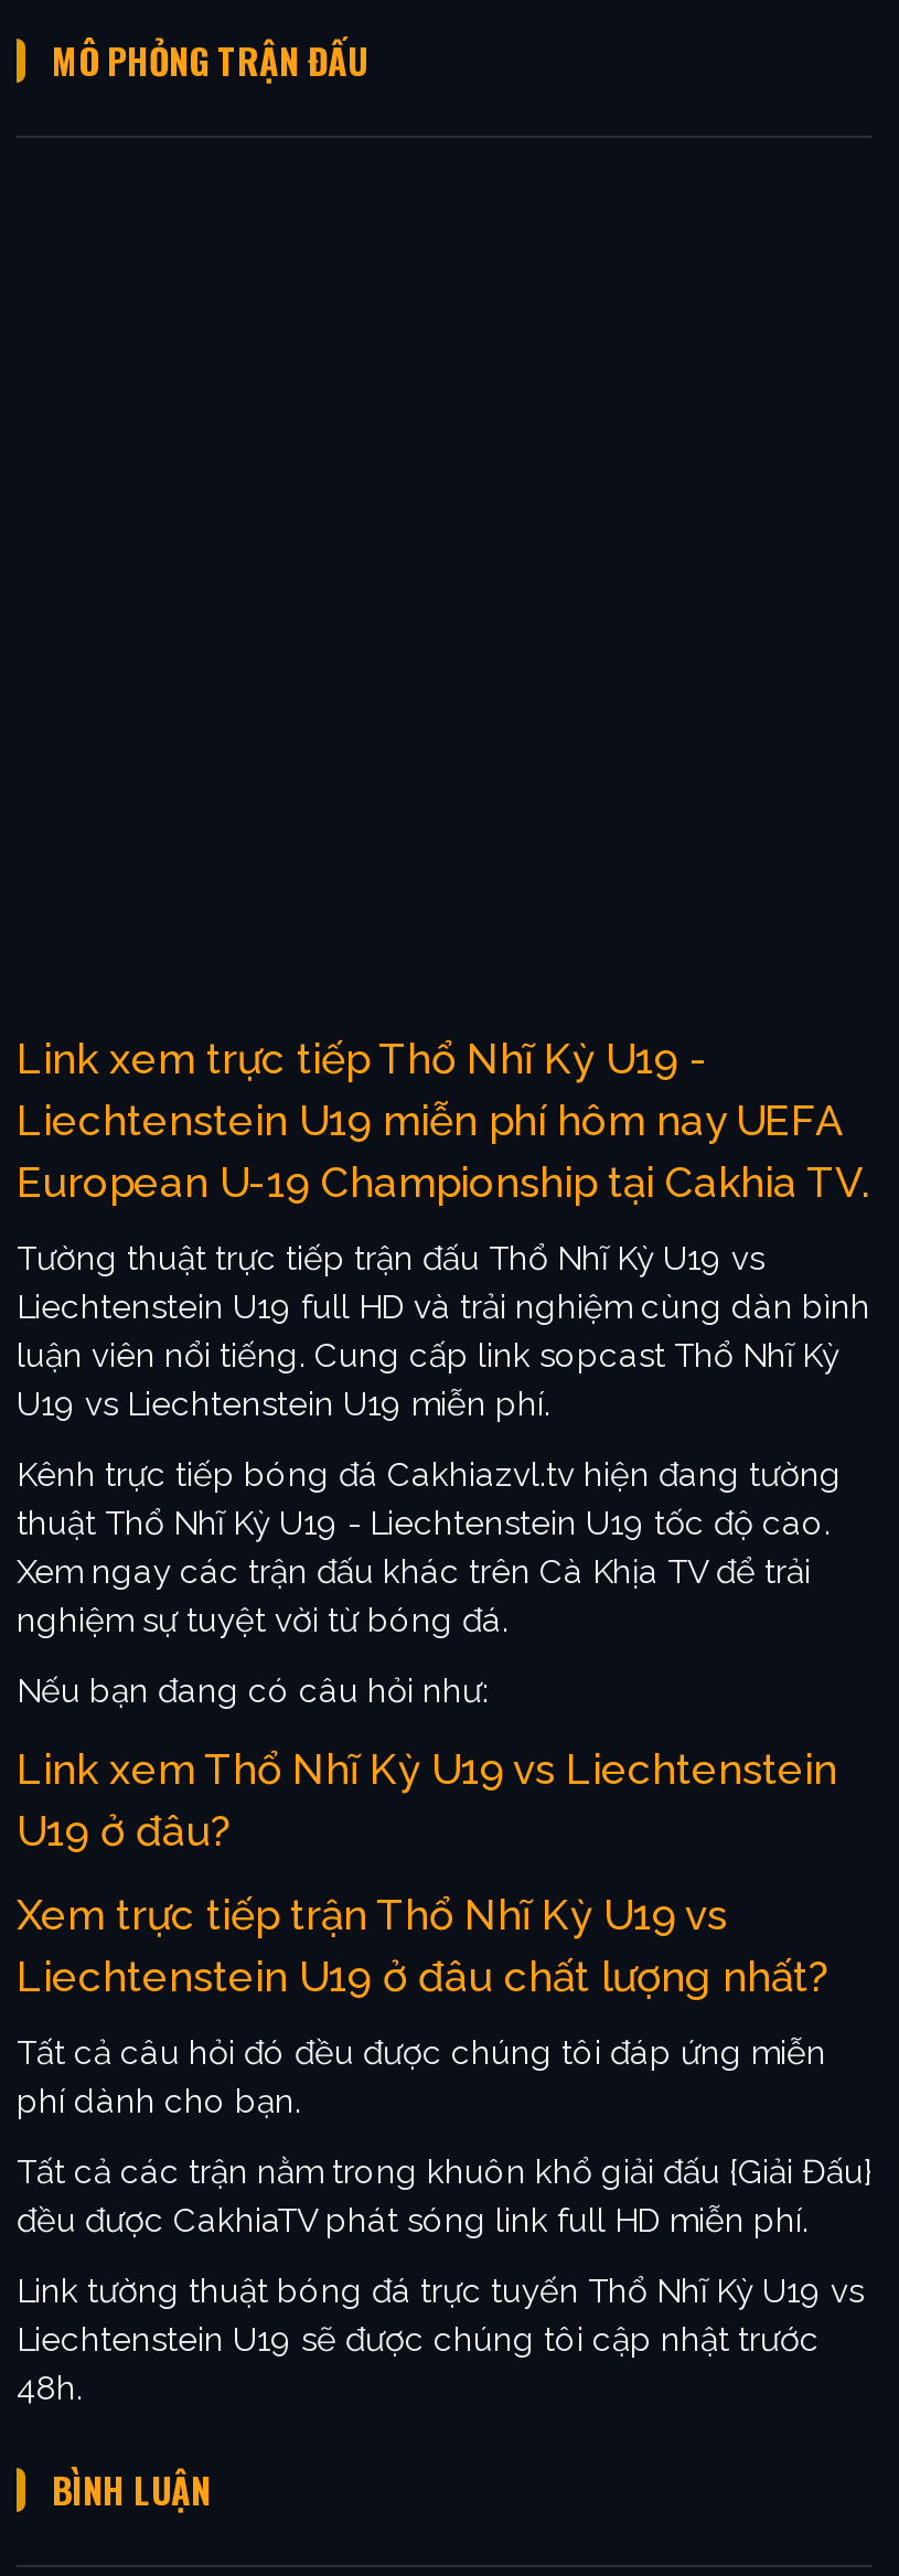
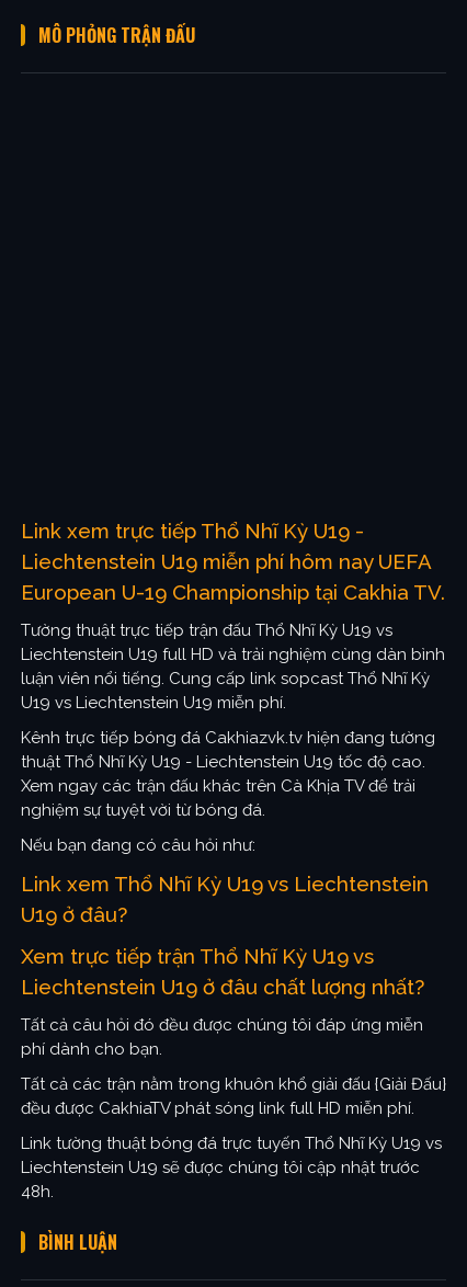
- Kênh trực tiếp bóng đá Cakhiazvl.tv hiện đang tường
+ Kênh trực tiếp bóng đá Cakhiazvk.tv hiện đang tường
